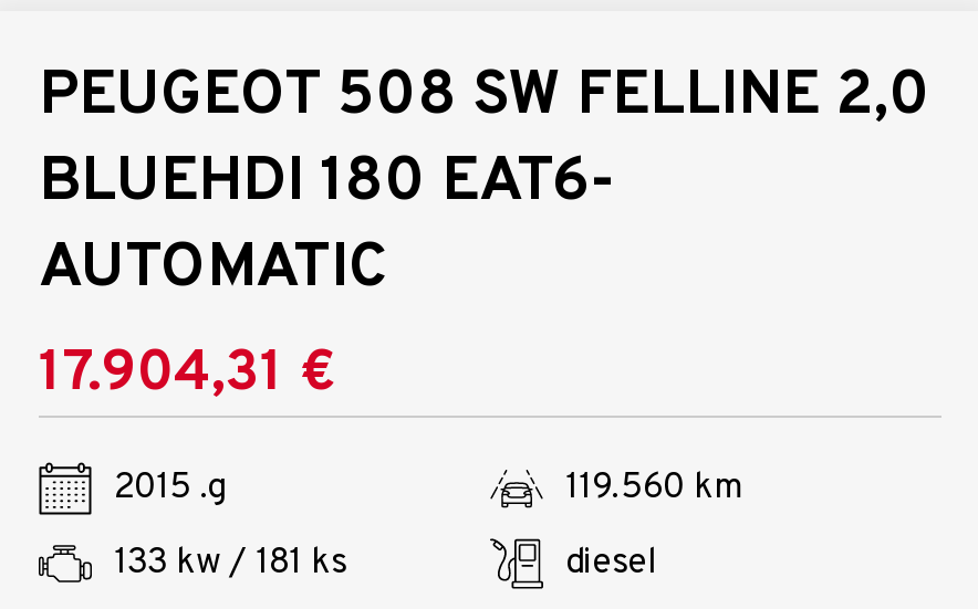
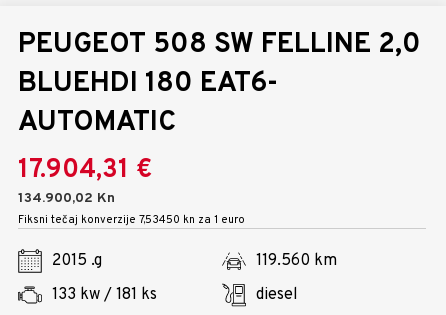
+ 134.900,02 Kn
+ Fiksni tečaj konverzije 7,53450 kn za 1 euro
